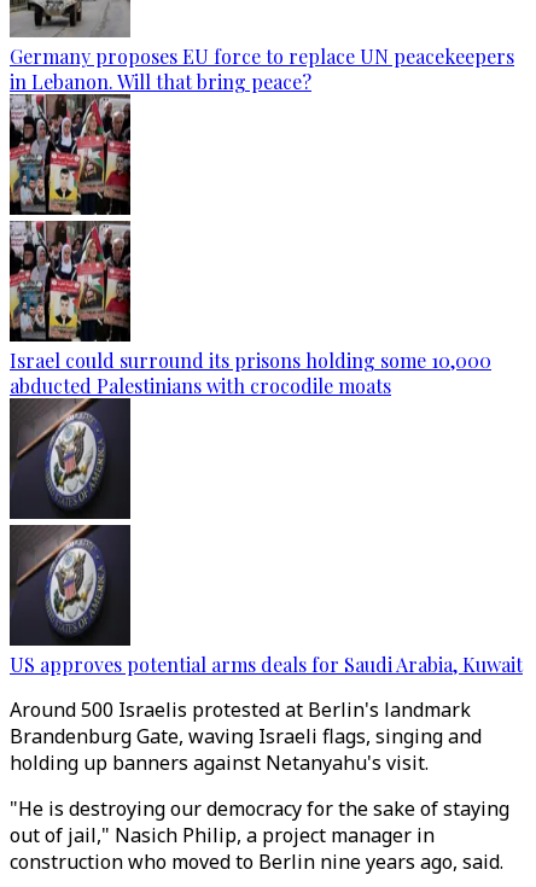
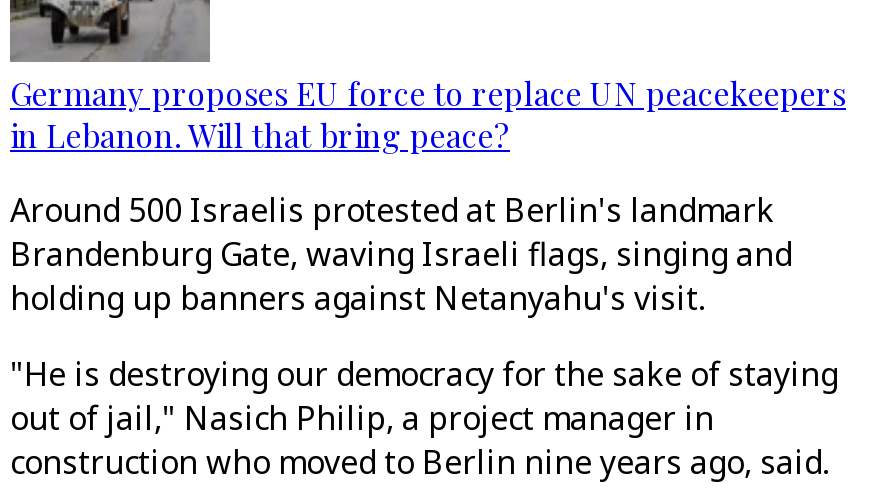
- [image]
- Israel could surround its prisons holding some 10,000
- abducted Palestinians with crocodile moats

- [image]
- US approves potential arms deals for Saudi Arabia, Kuwait
